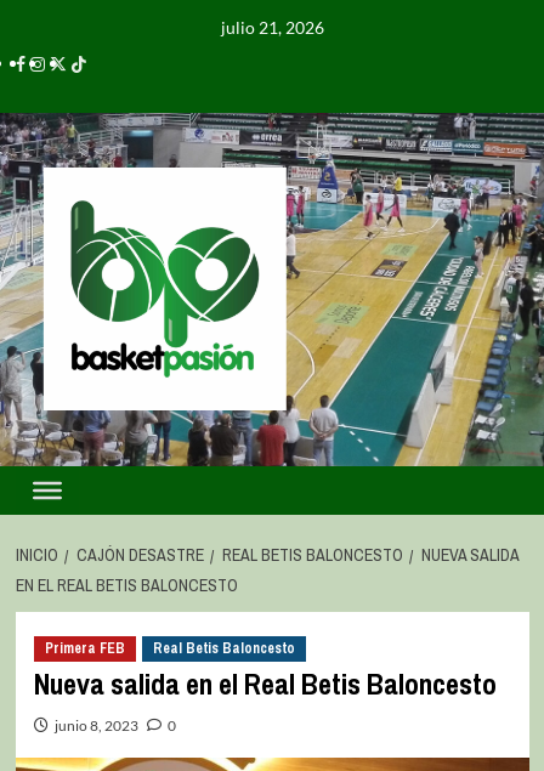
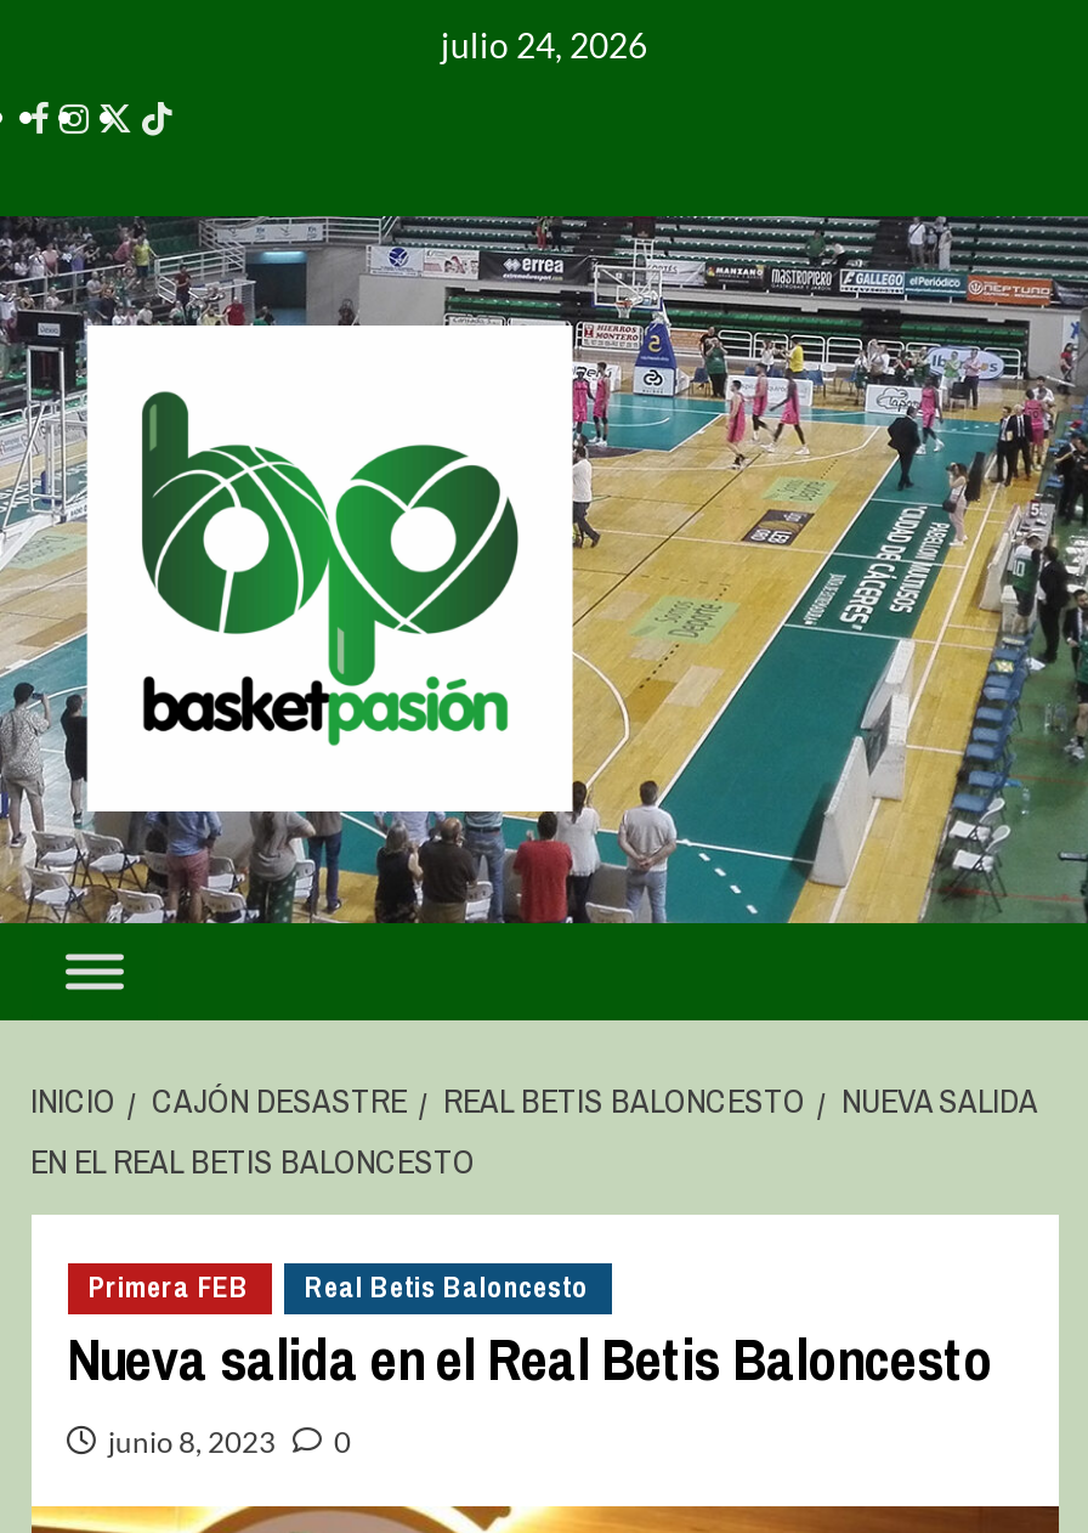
- julio 21, 2026
+ julio 24, 2026
